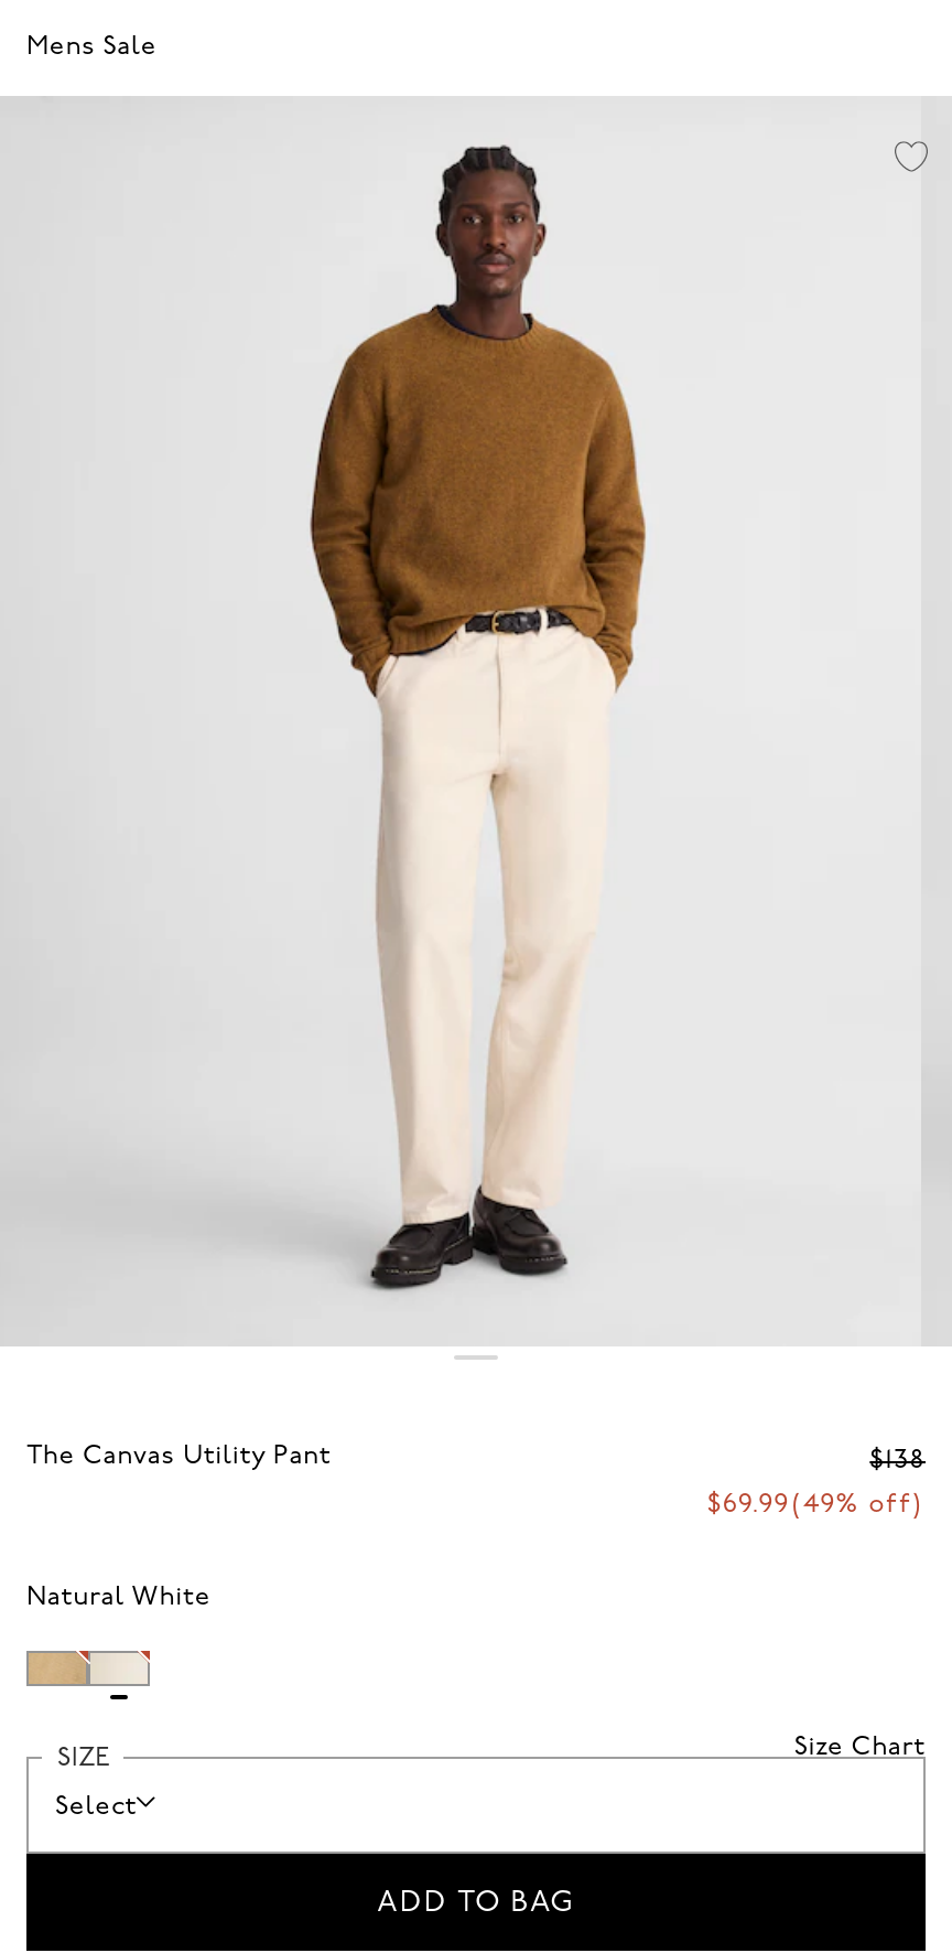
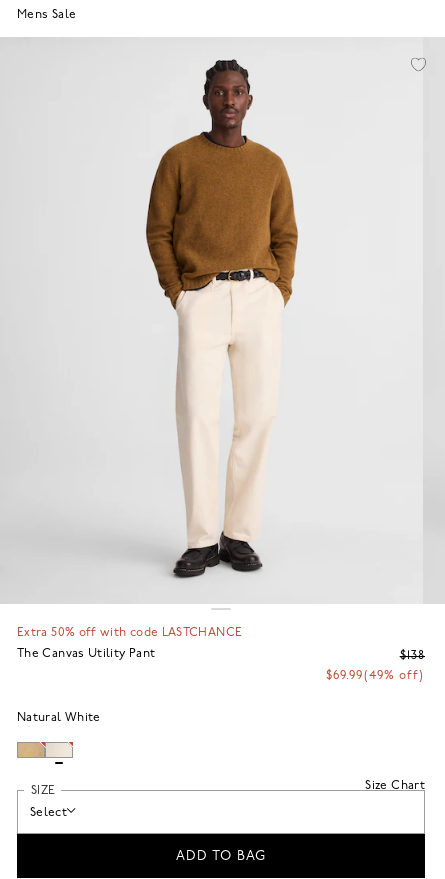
+ Extra 50% off with code LASTCHANCE
